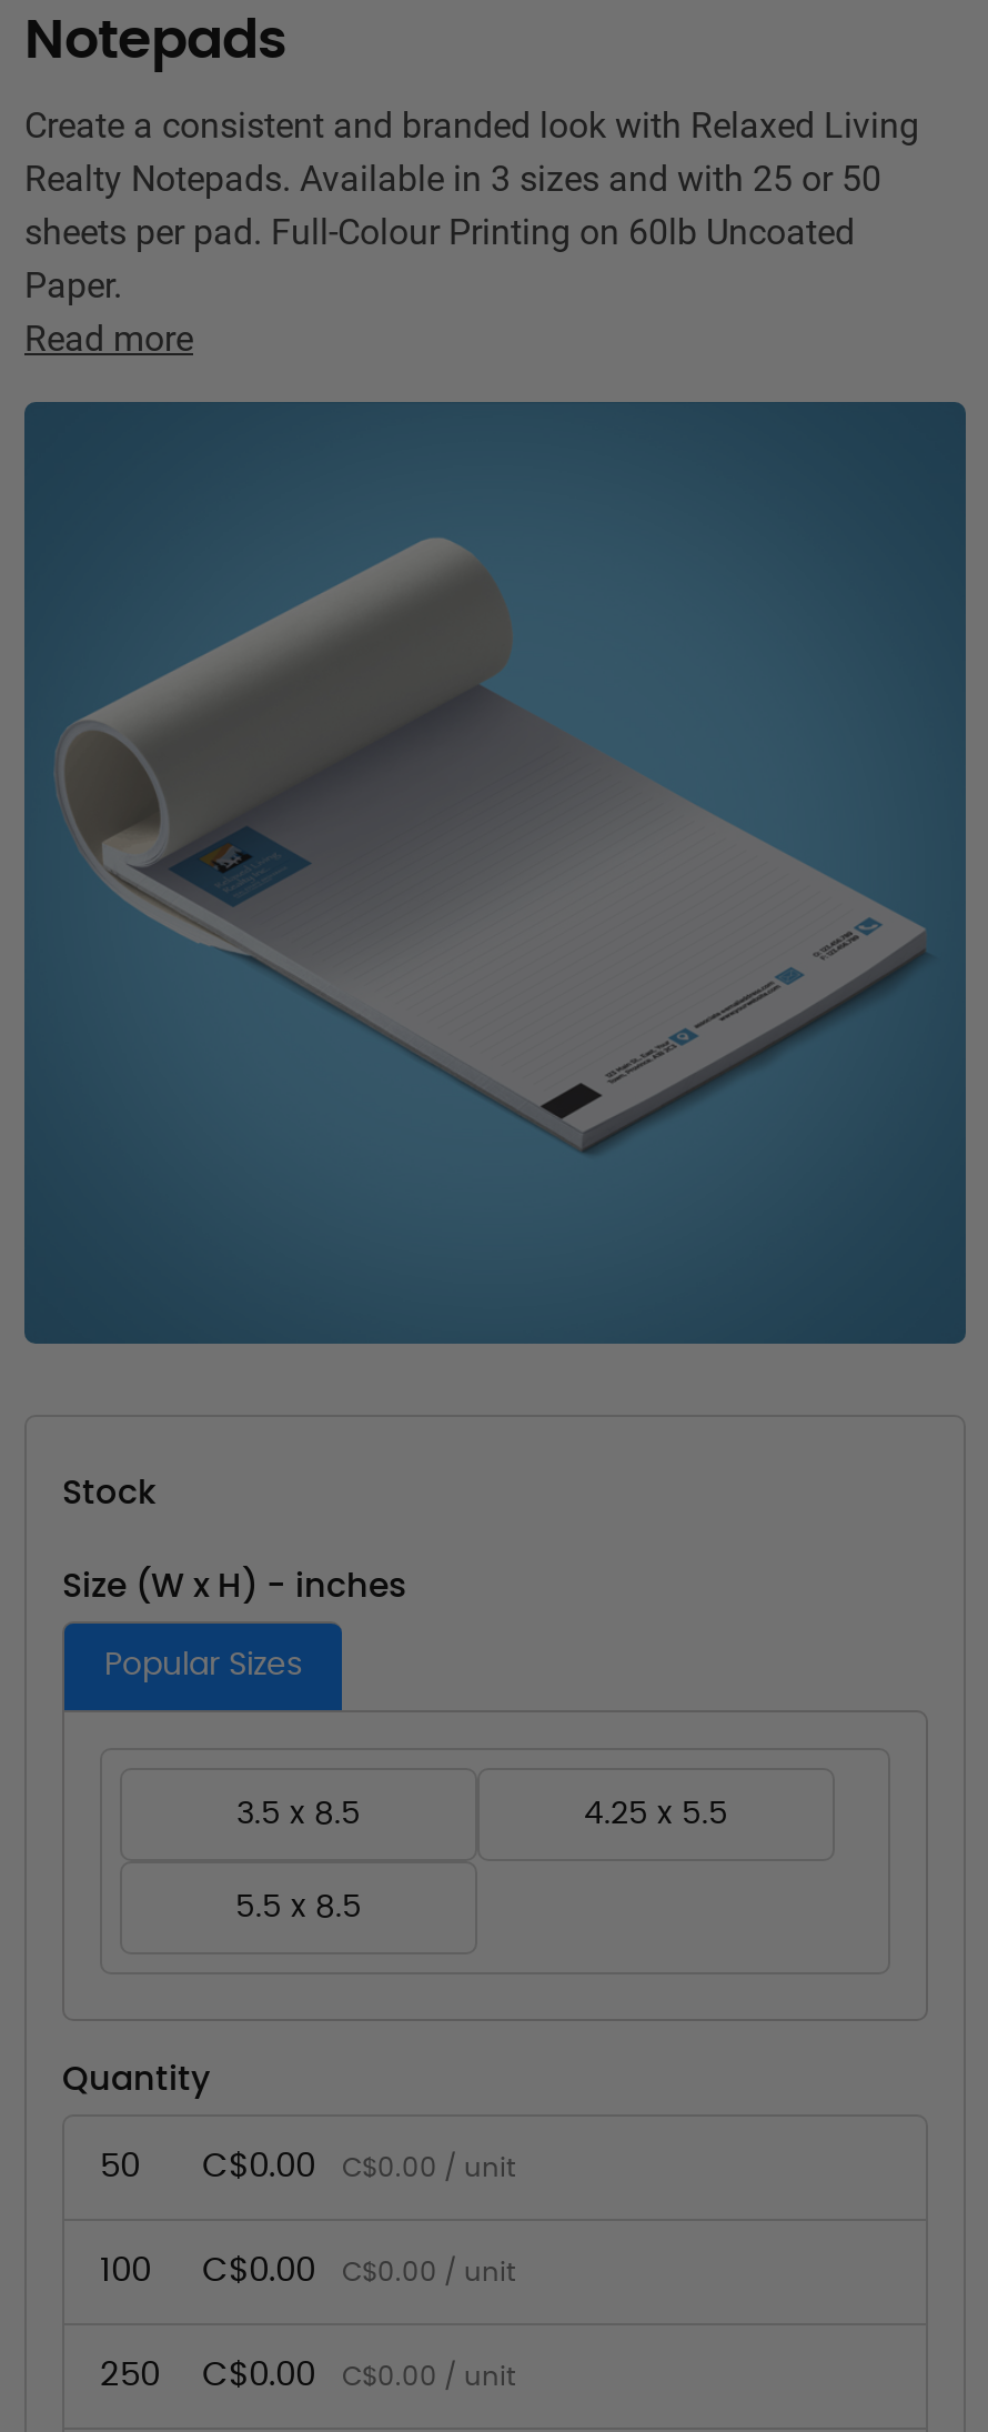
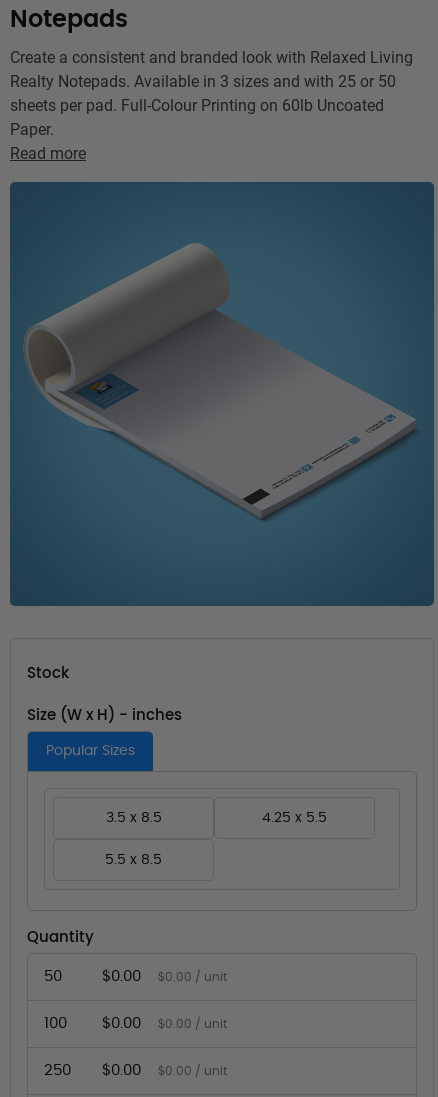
- C$0.00
- C$0.00 / unit
+ $0.00
+ $0.00 / unit

- C$0.00
- C$0.00 / unit
+ $0.00
+ $0.00 / unit

- C$0.00
- C$0.00 / unit
+ $0.00
+ $0.00 / unit
